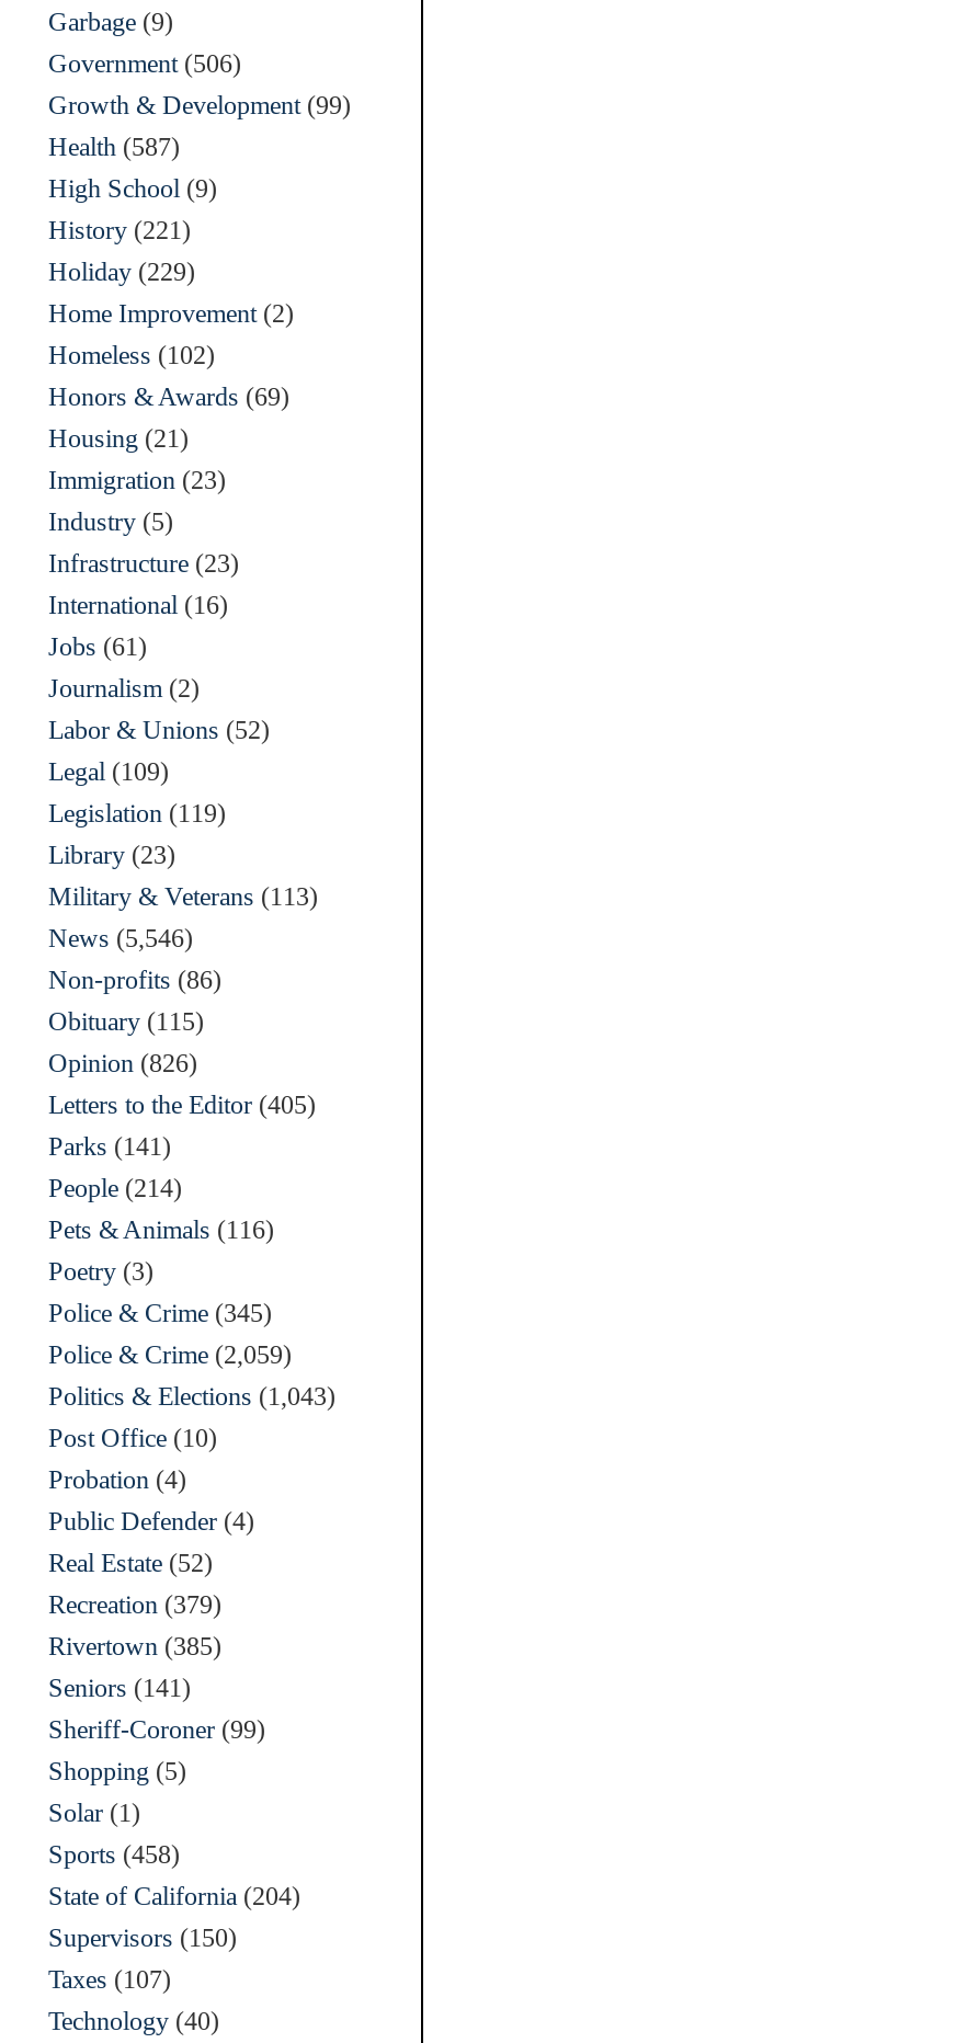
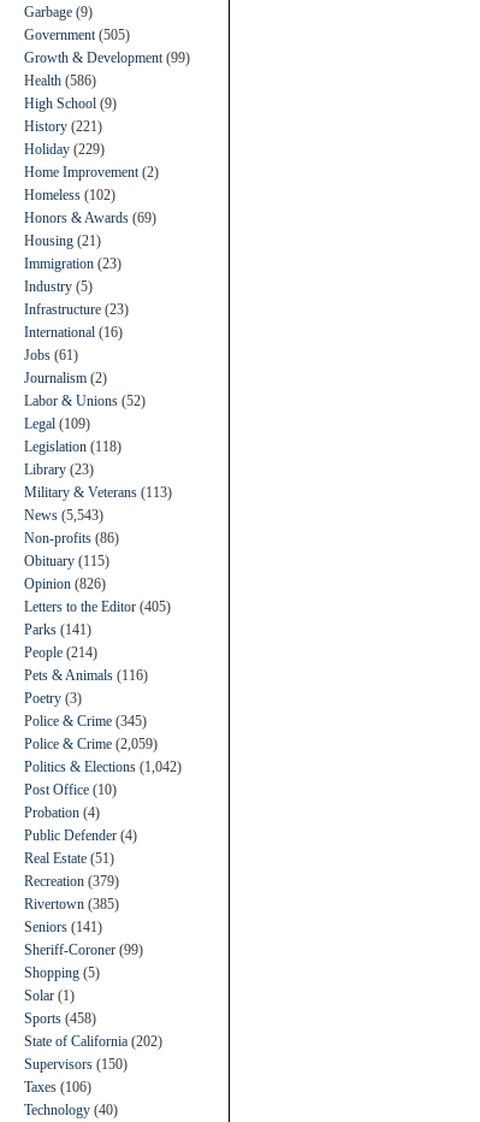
- Government (506)
+ Government (505)

- Health (587)
+ Health (586)

- Legislation (119)
+ Legislation (118)

- News (5,546)
+ News (5,543)

- Politics & Elections (1,043)
+ Politics & Elections (1,042)

- Real Estate (52)
+ Real Estate (51)

- State of California (204)
+ State of California (202)

- Taxes (107)
+ Taxes (106)
